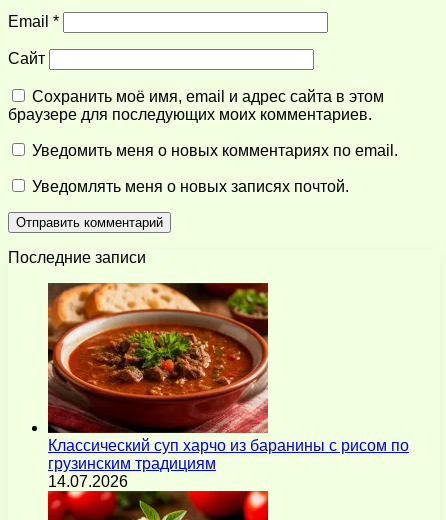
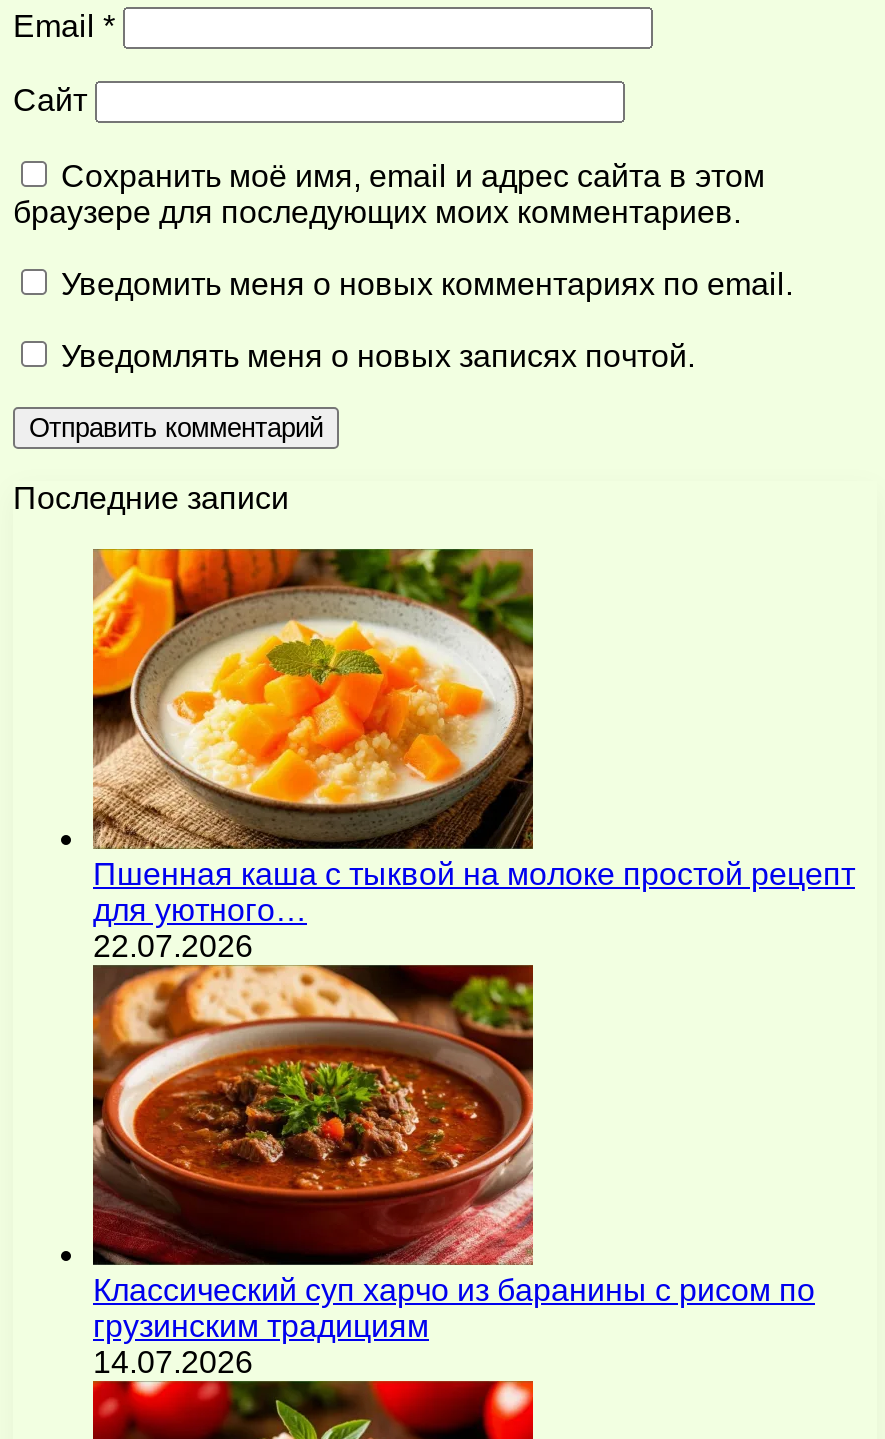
+ [image]
+ Пшенная каша с тыквой на молоке простой рецепт
+ для уютного…
+ 22.07.2026
